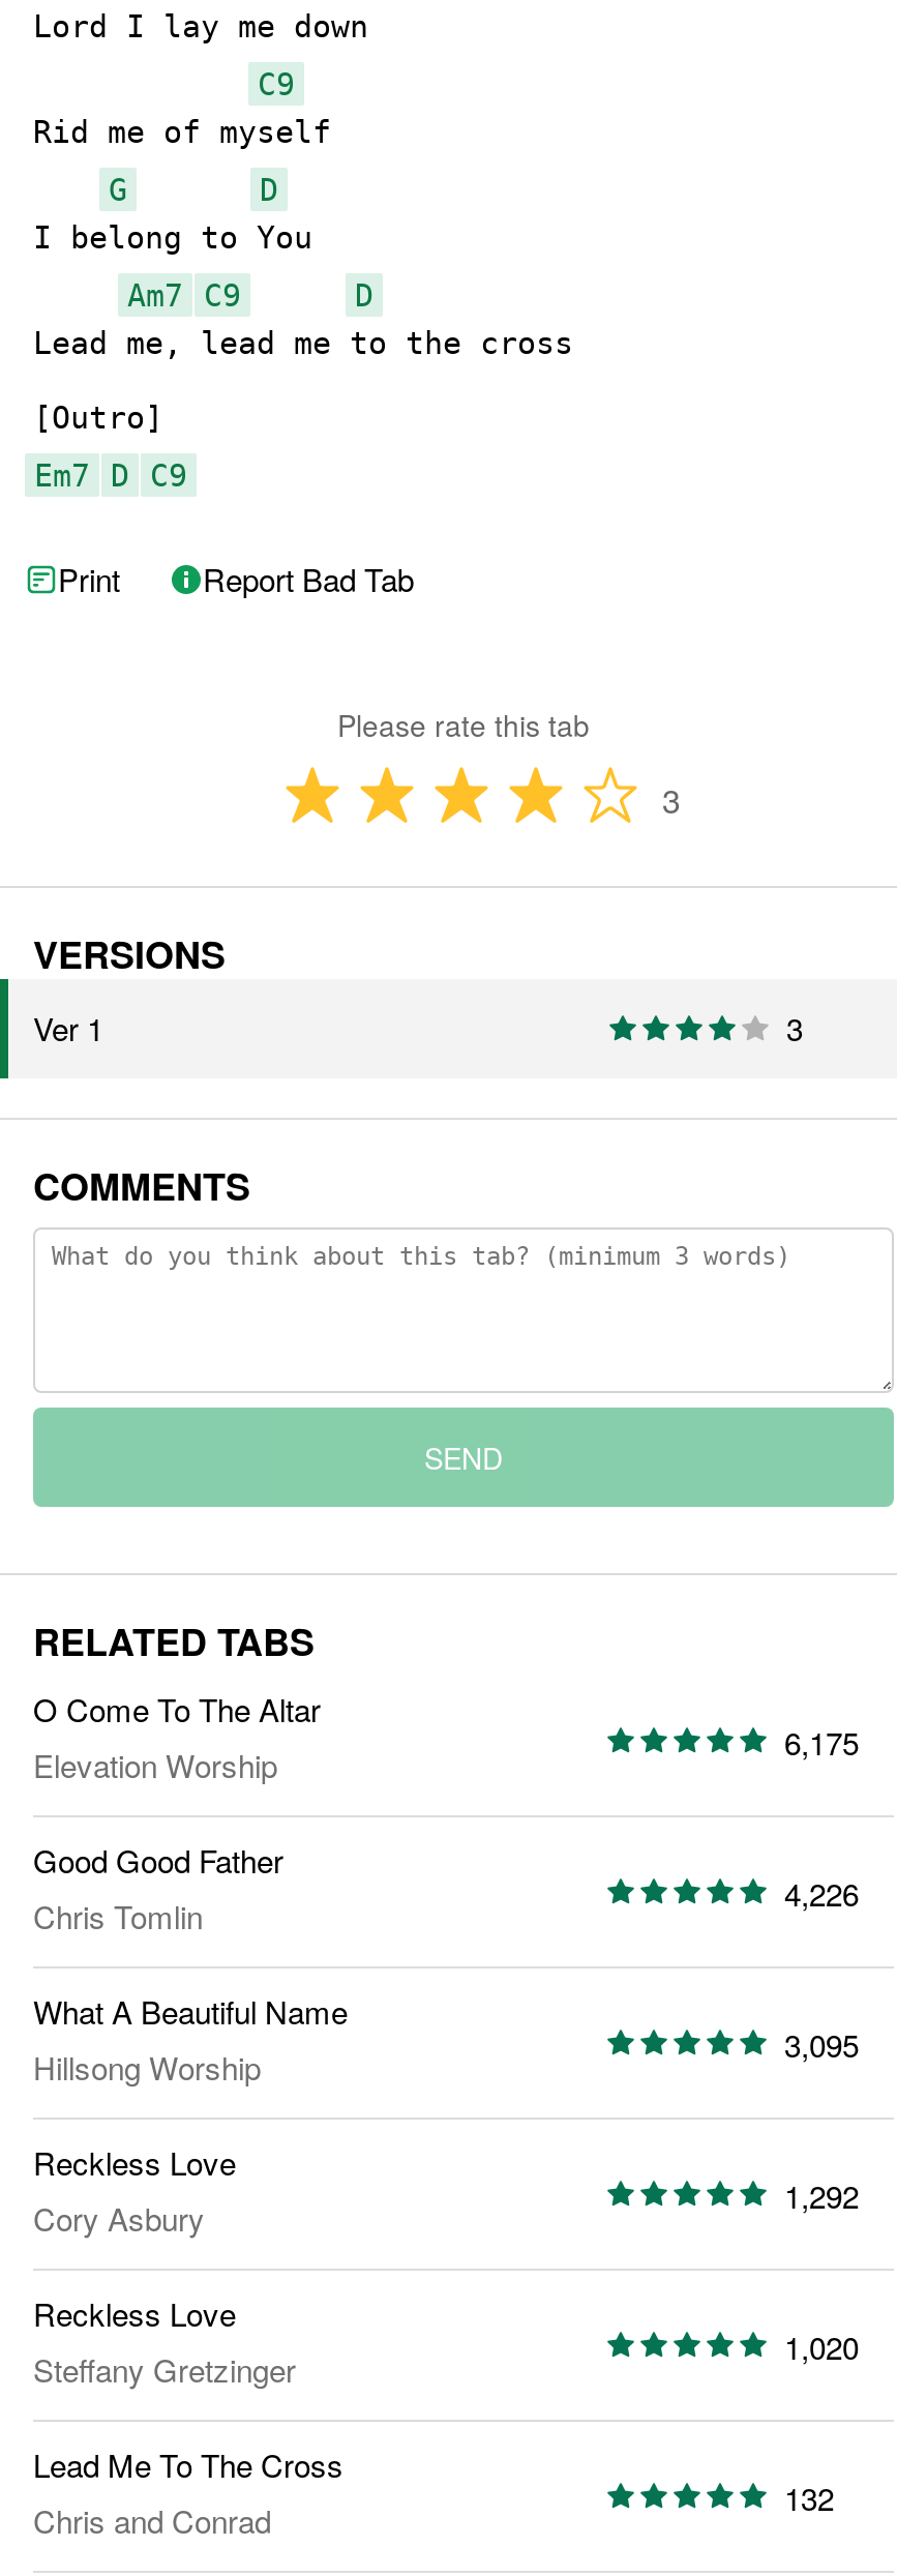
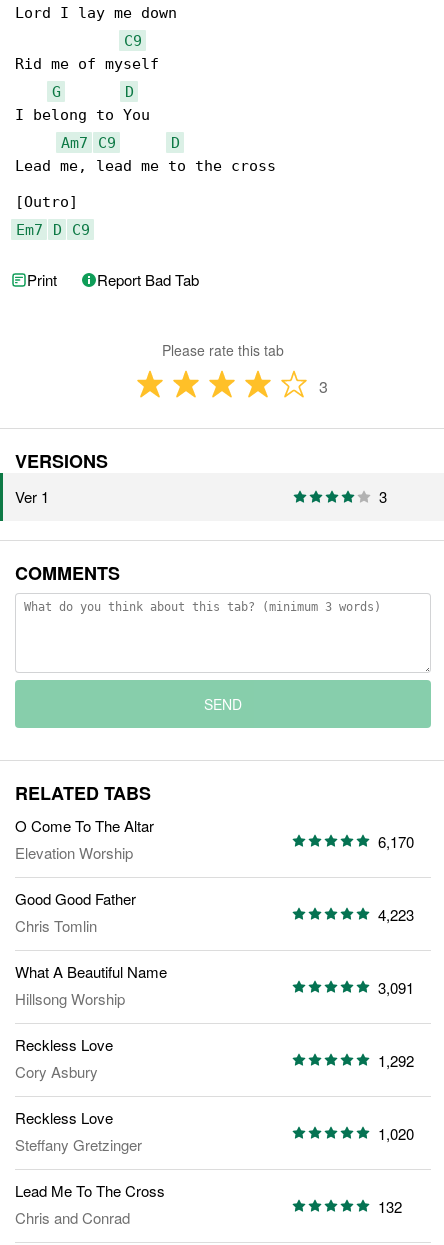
- 6,175
+ 6,170

- 4,226
+ 4,223

- 3,095
+ 3,091
